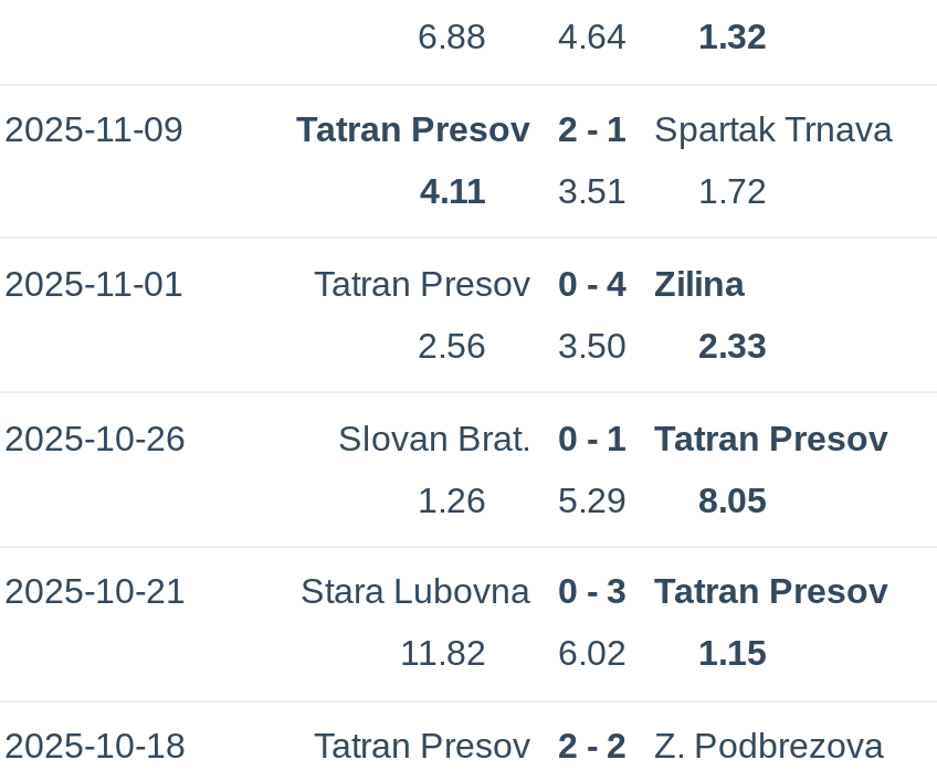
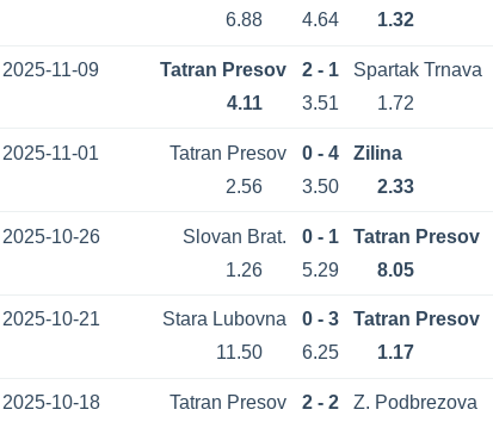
- 11.82
+ 11.50

- 6.02
+ 6.25

- 1.15
+ 1.17
